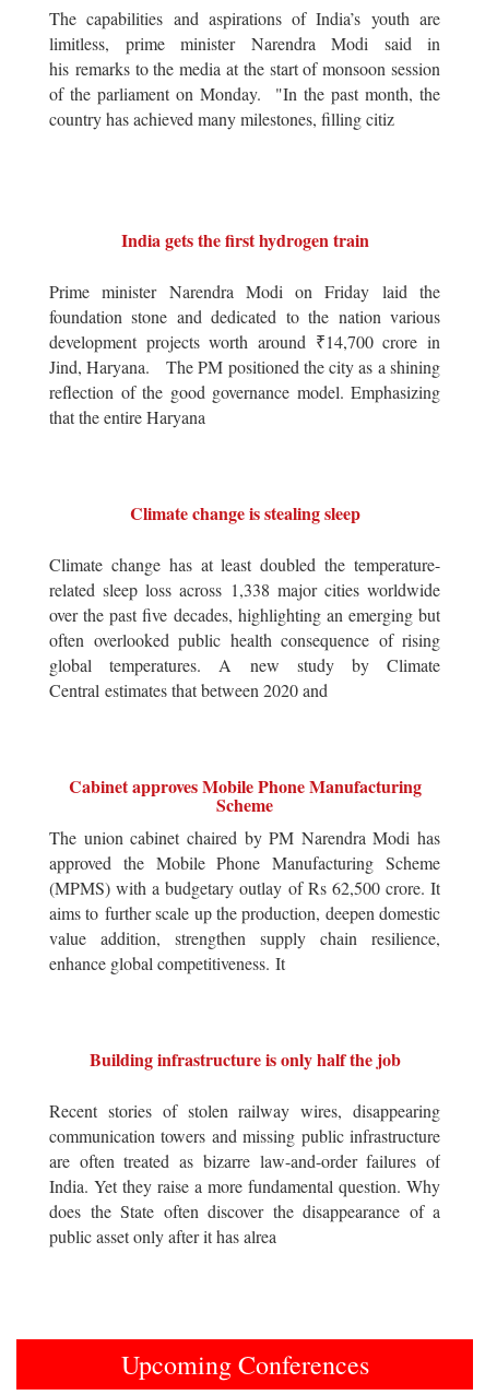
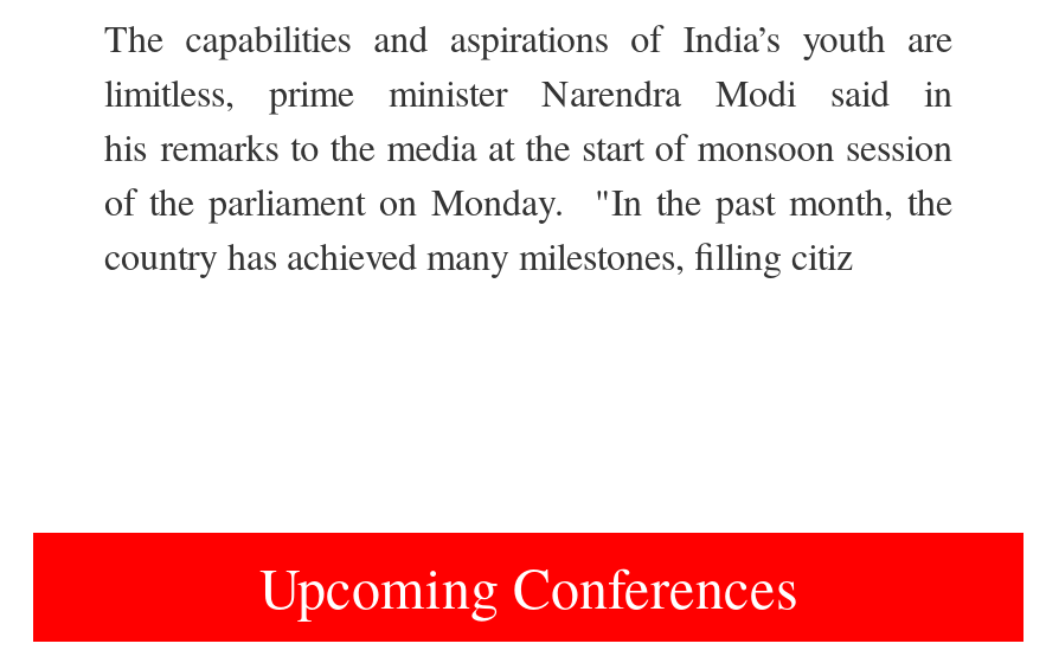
- India gets the first hydrogen train
- Prime minister Narendra Modi on Friday laid the
- foundation stone and dedicated to the nation various
- development projects worth around ₹14,700 crore in
- Jind, Haryana. The PM positioned the city as a shining
- reflection of the good governance model. Emphasizing
- that the entire Haryana

- Climate change is stealing sleep
- Climate change has at least doubled the temperature-
- related sleep loss across 1,338 major cities worldwide
- over the past five decades, highlighting an emerging but
- often overlooked public health consequence of rising
- global temperatures. A new study by Climate
- Central estimates that between 2020 and

- Cabinet approves Mobile Phone Manufacturing
- Scheme
- The union cabinet chaired by PM Narendra Modi has
- approved the Mobile Phone Manufacturing Scheme
- (MPMS) with a budgetary outlay of Rs 62,500 crore. It
- aims to further scale up the production, deepen domestic
- value addition, strengthen supply chain resilience,
- enhance global competitiveness. It

- Building infrastructure is only half the job
- Recent stories of stolen railway wires, disappearing
- communication towers and missing public infrastructure
- are often treated as bizarre law-and-order failures of
- India. Yet they raise a more fundamental question. Why
- does the State often discover the disappearance of a
- public asset only after it has alrea
